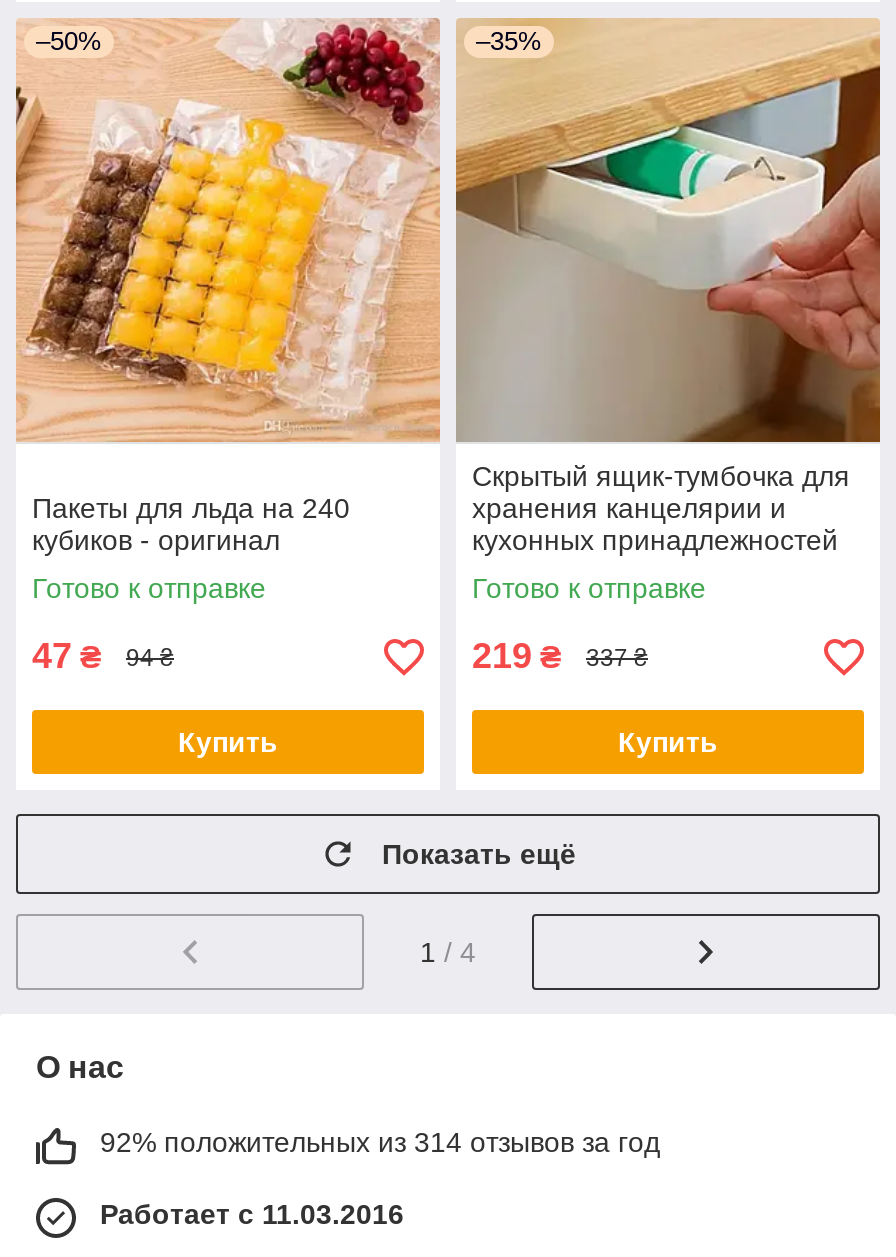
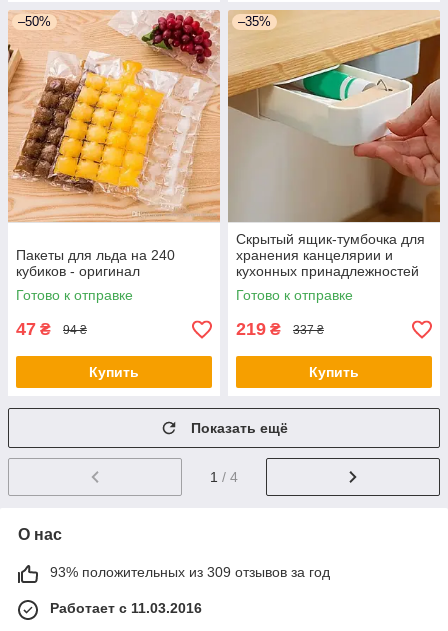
- 92% положительных из 314 отзывов за год
+ 93% положительных из 309 отзывов за год
